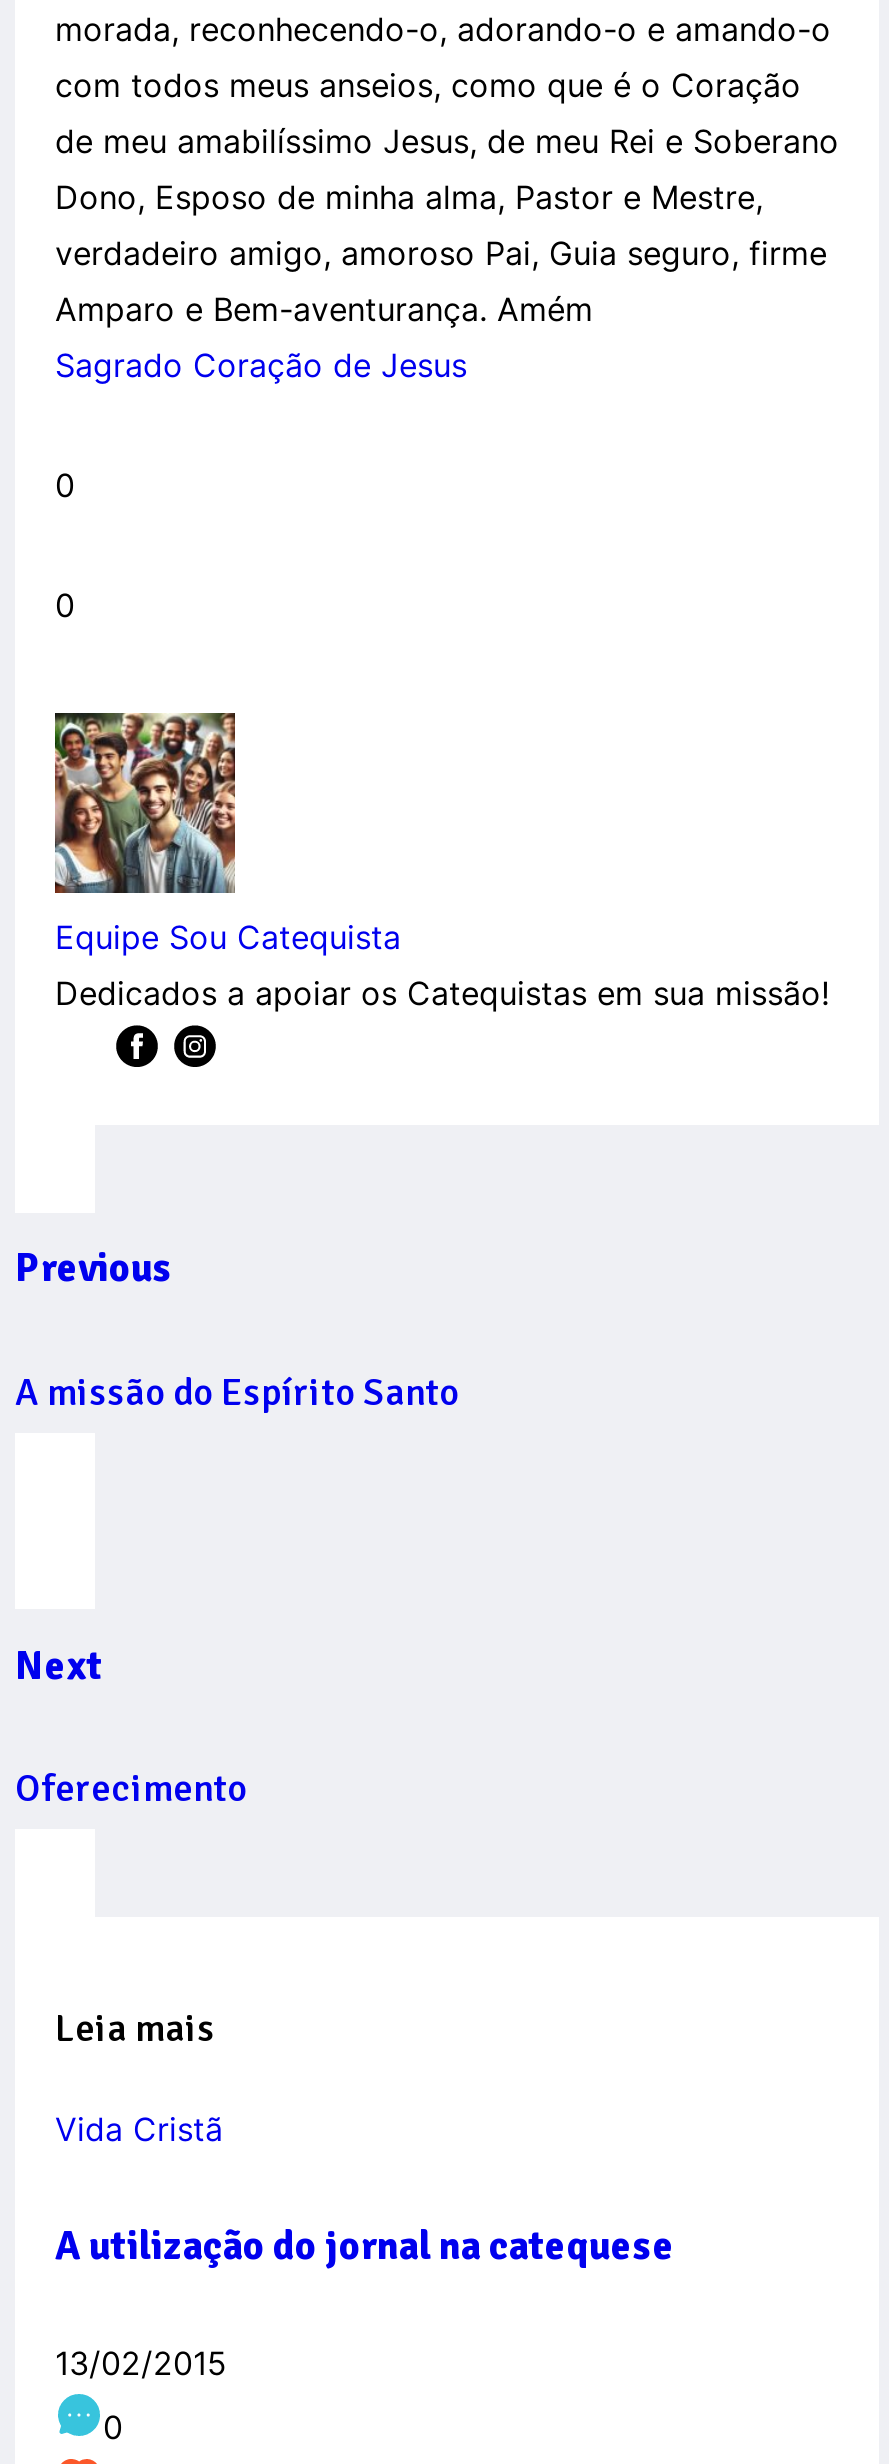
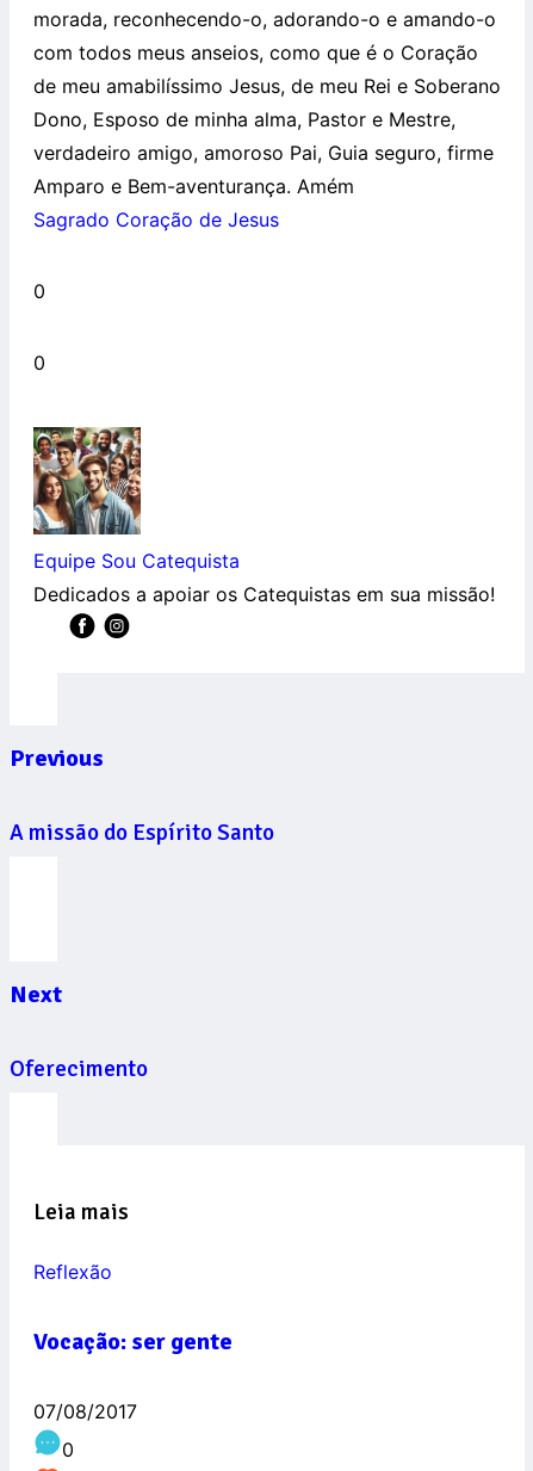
- Vida Cristã
+ Reflexão

- A utilização do jornal na catequese
+ Vocação: ser gente

- 13/02/2015
+ 07/08/2017
